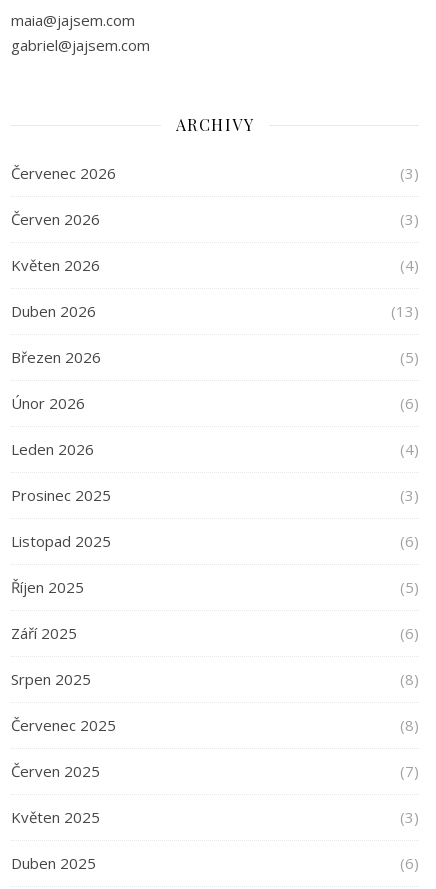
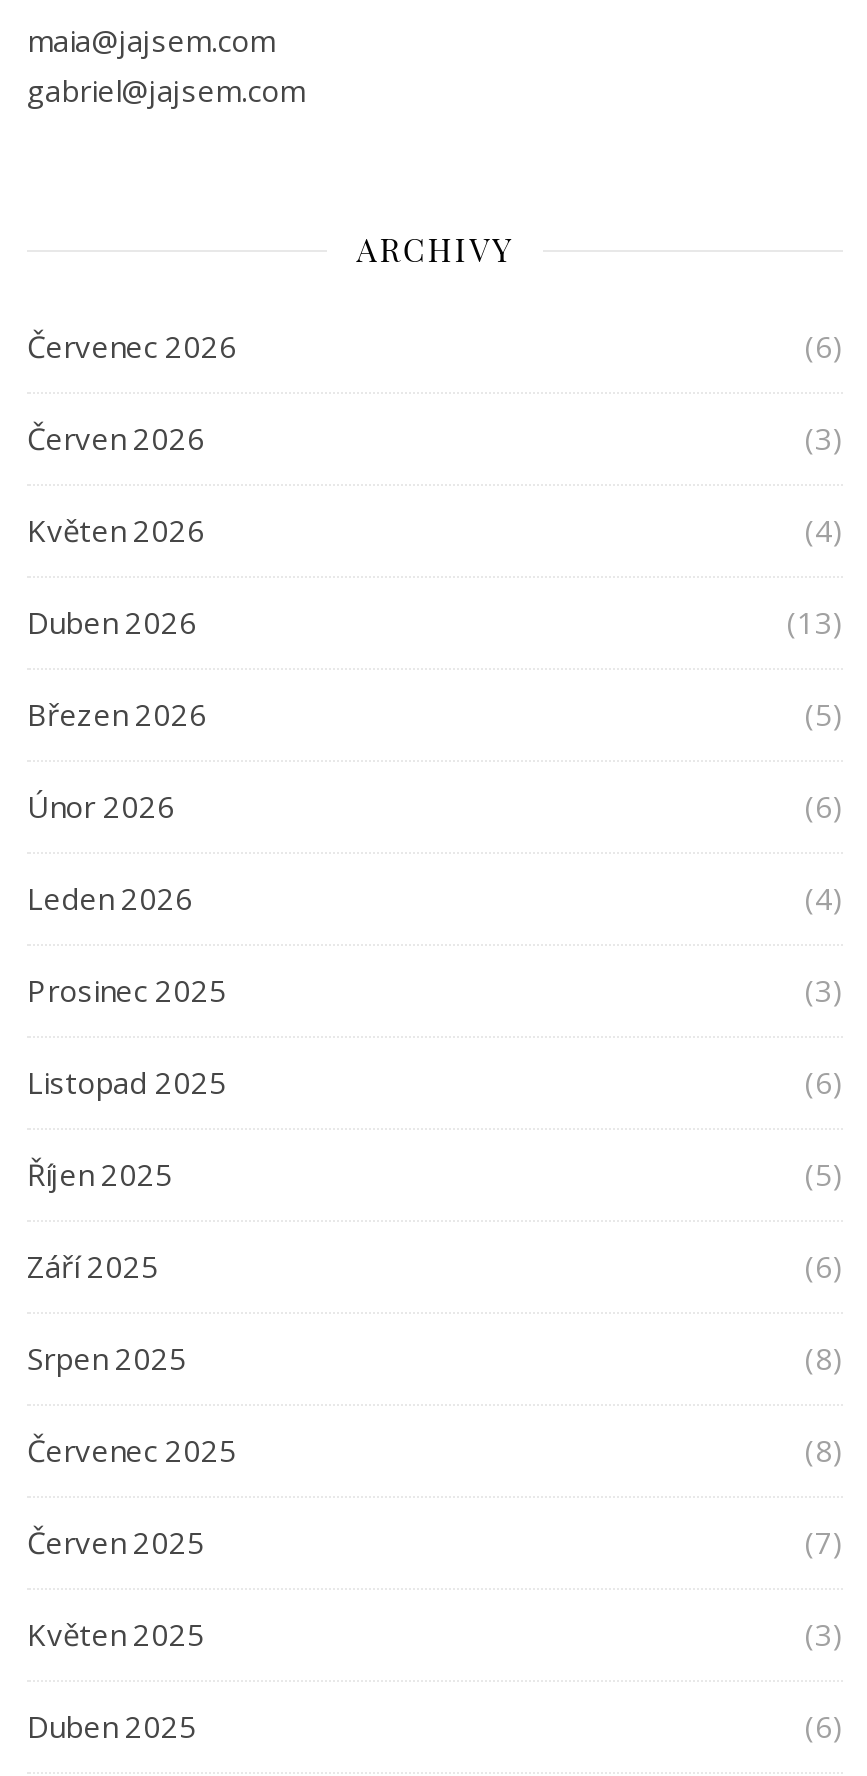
- (3)
+ (6)
